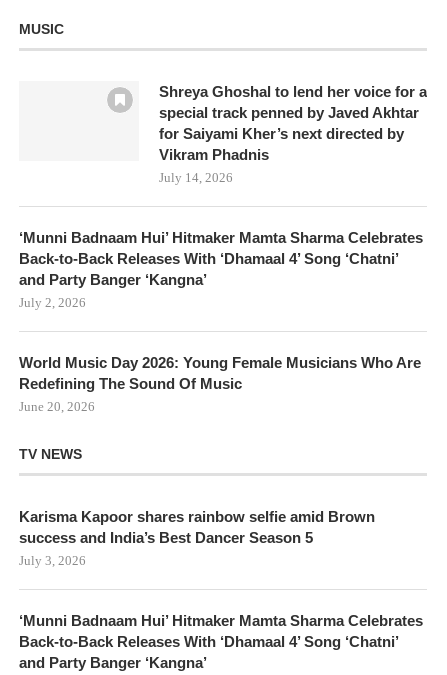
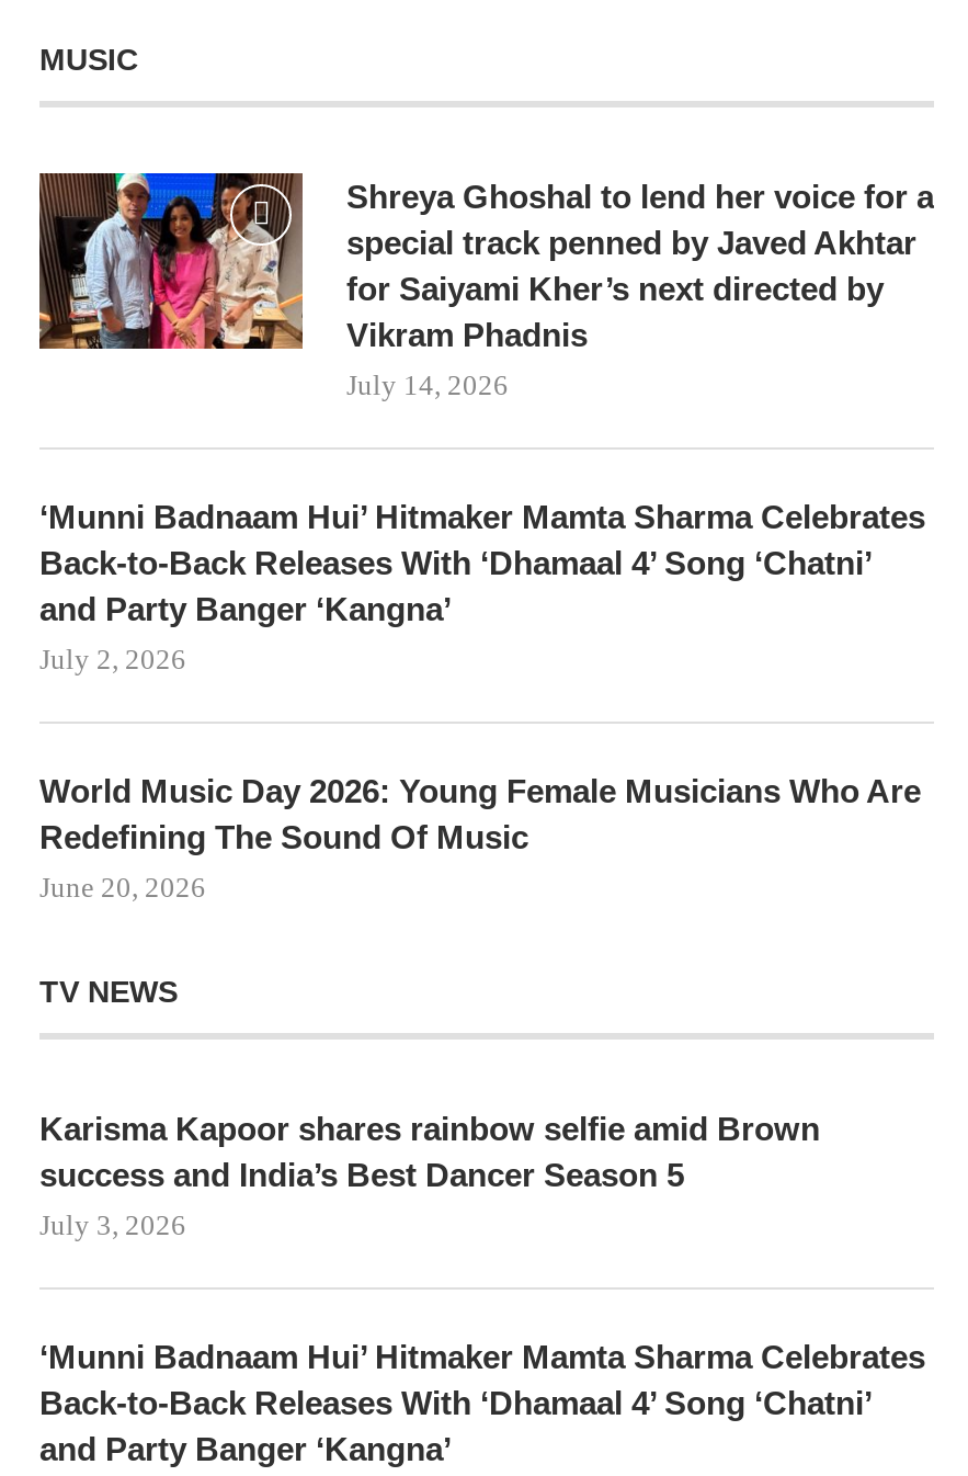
+ [image]
